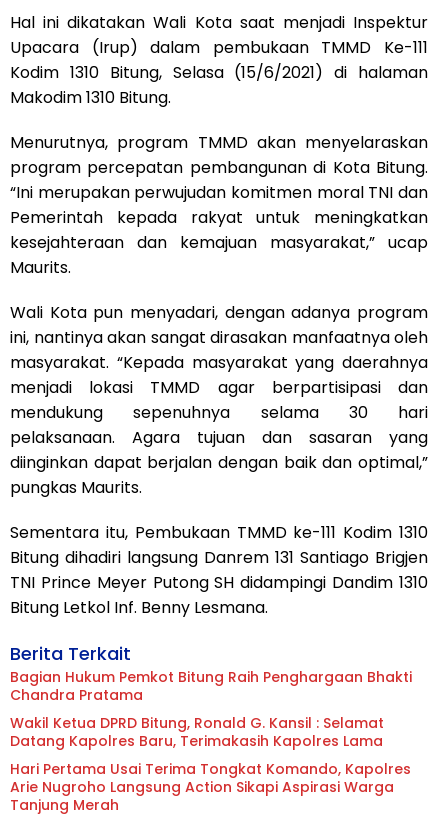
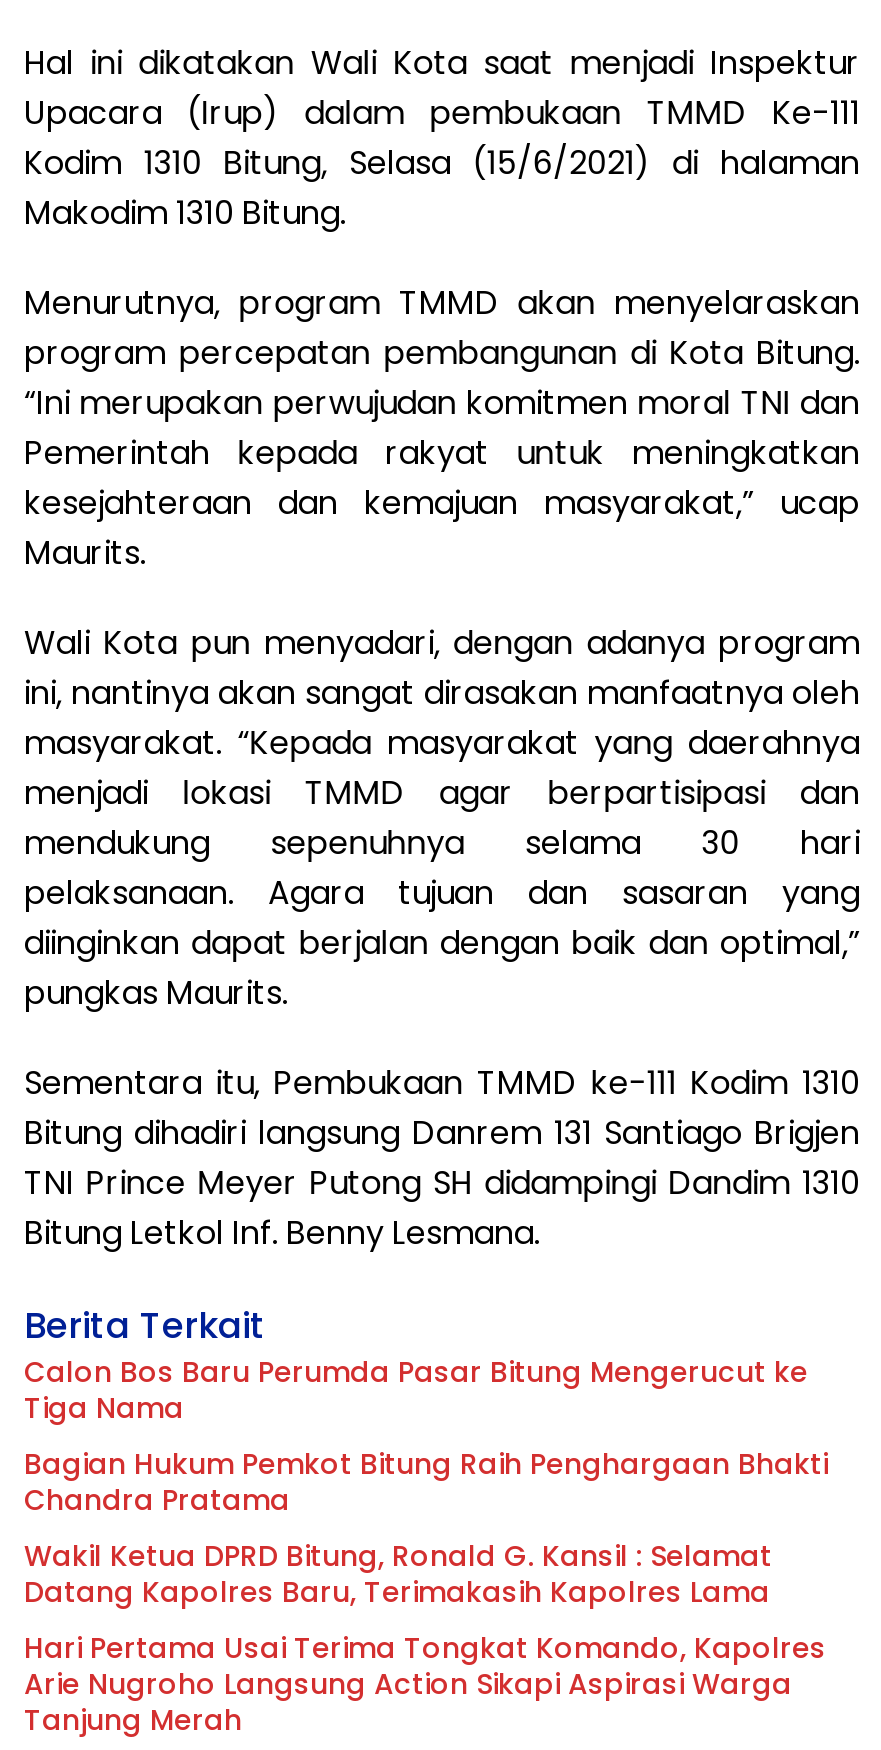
+ Calon Bos Baru Perumda Pasar Bitung Mengerucut ke
+ Tiga Nama
